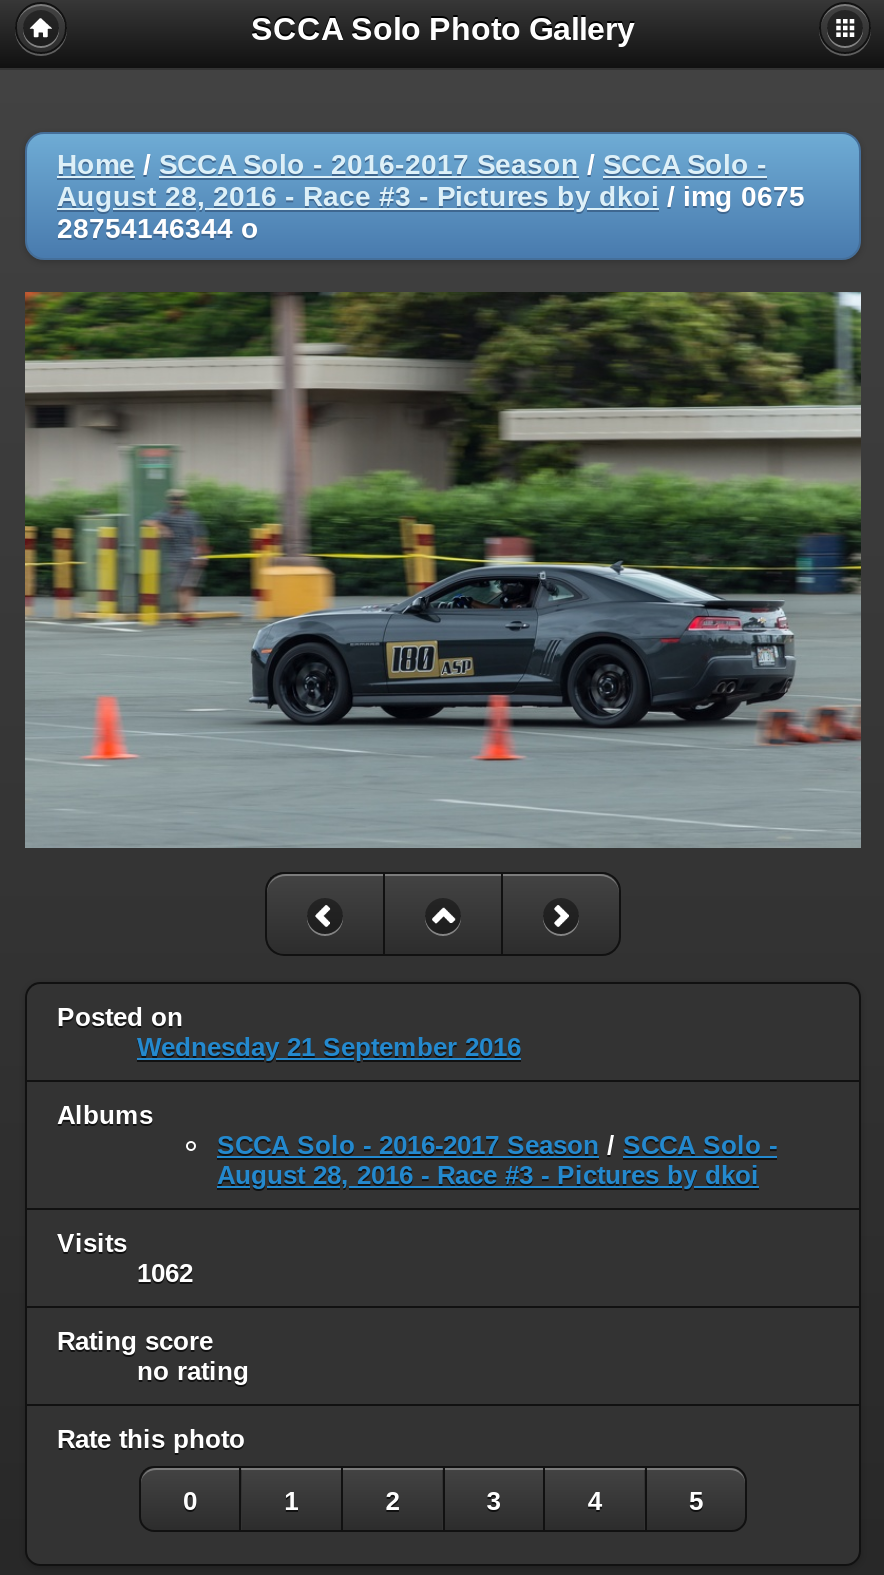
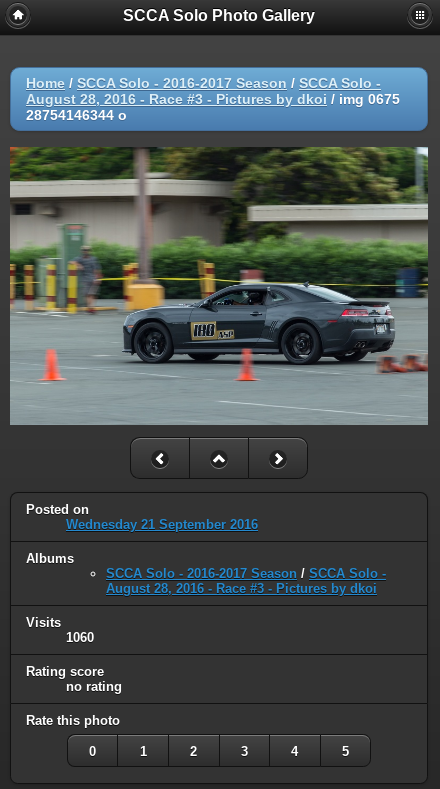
- 1062
+ 1060
